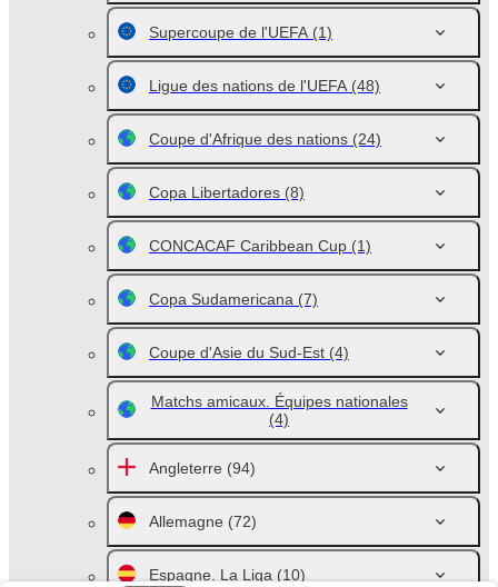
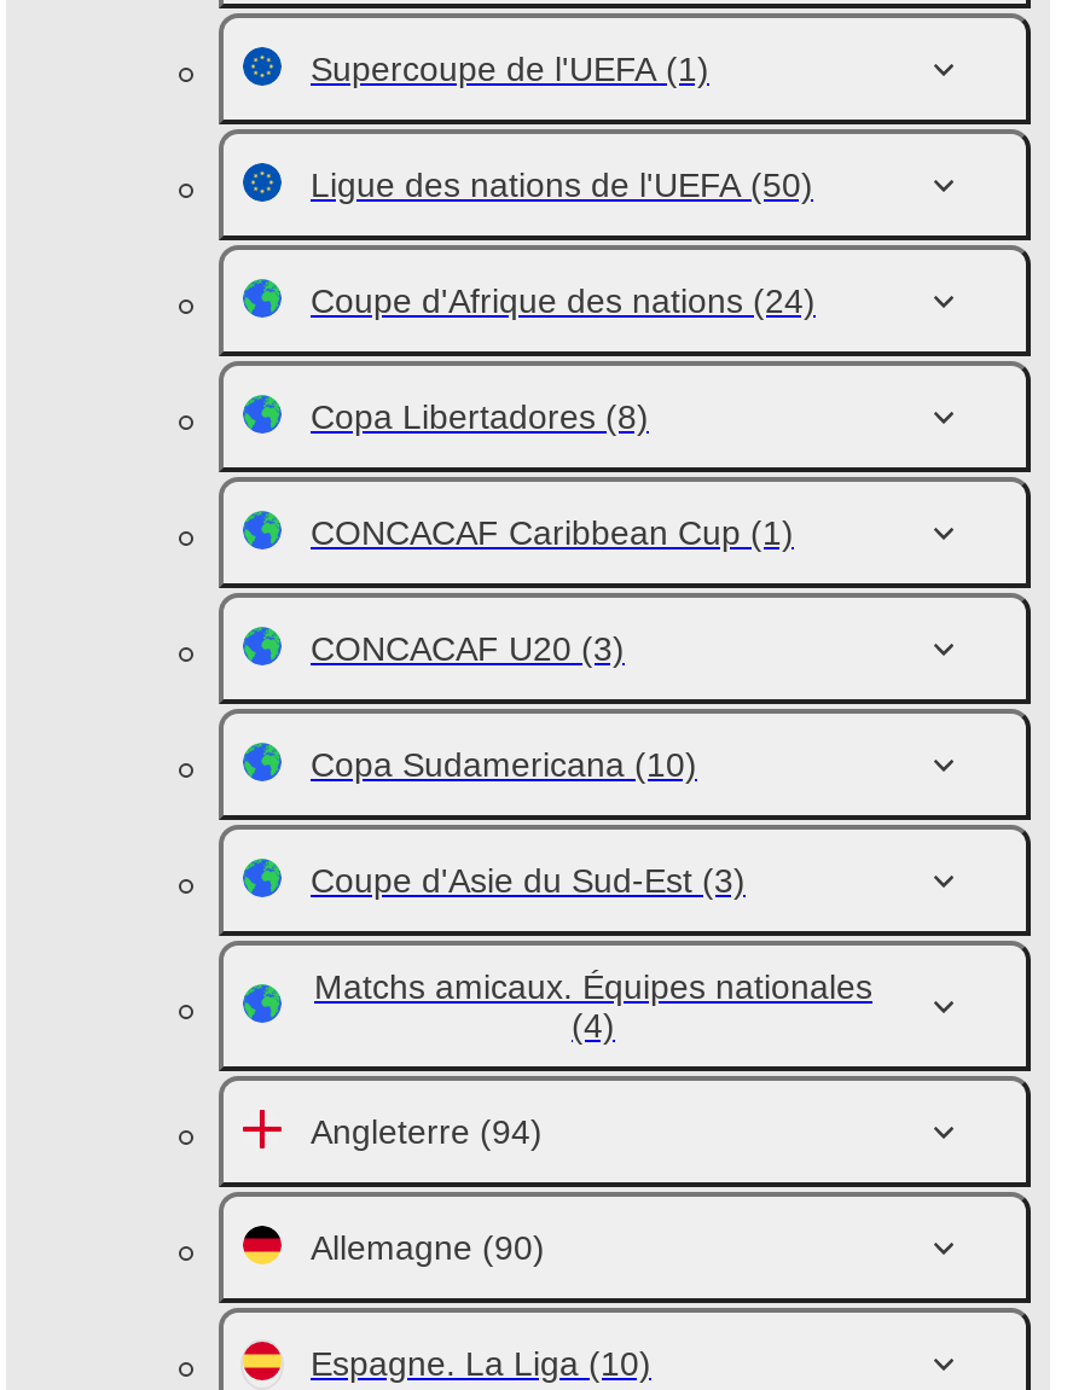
- Ligue des nations de l'UEFA (48)
+ Ligue des nations de l'UEFA (50)

- Copa Sudamericana (7)
- Coupe d'Asie du Sud-Est (4)
+ CONCACAF U20 (3)
+ Copa Sudamericana (10)
+ Coupe d'Asie du Sud-Est (3)

- Allemagne (72)
+ Allemagne (90)
